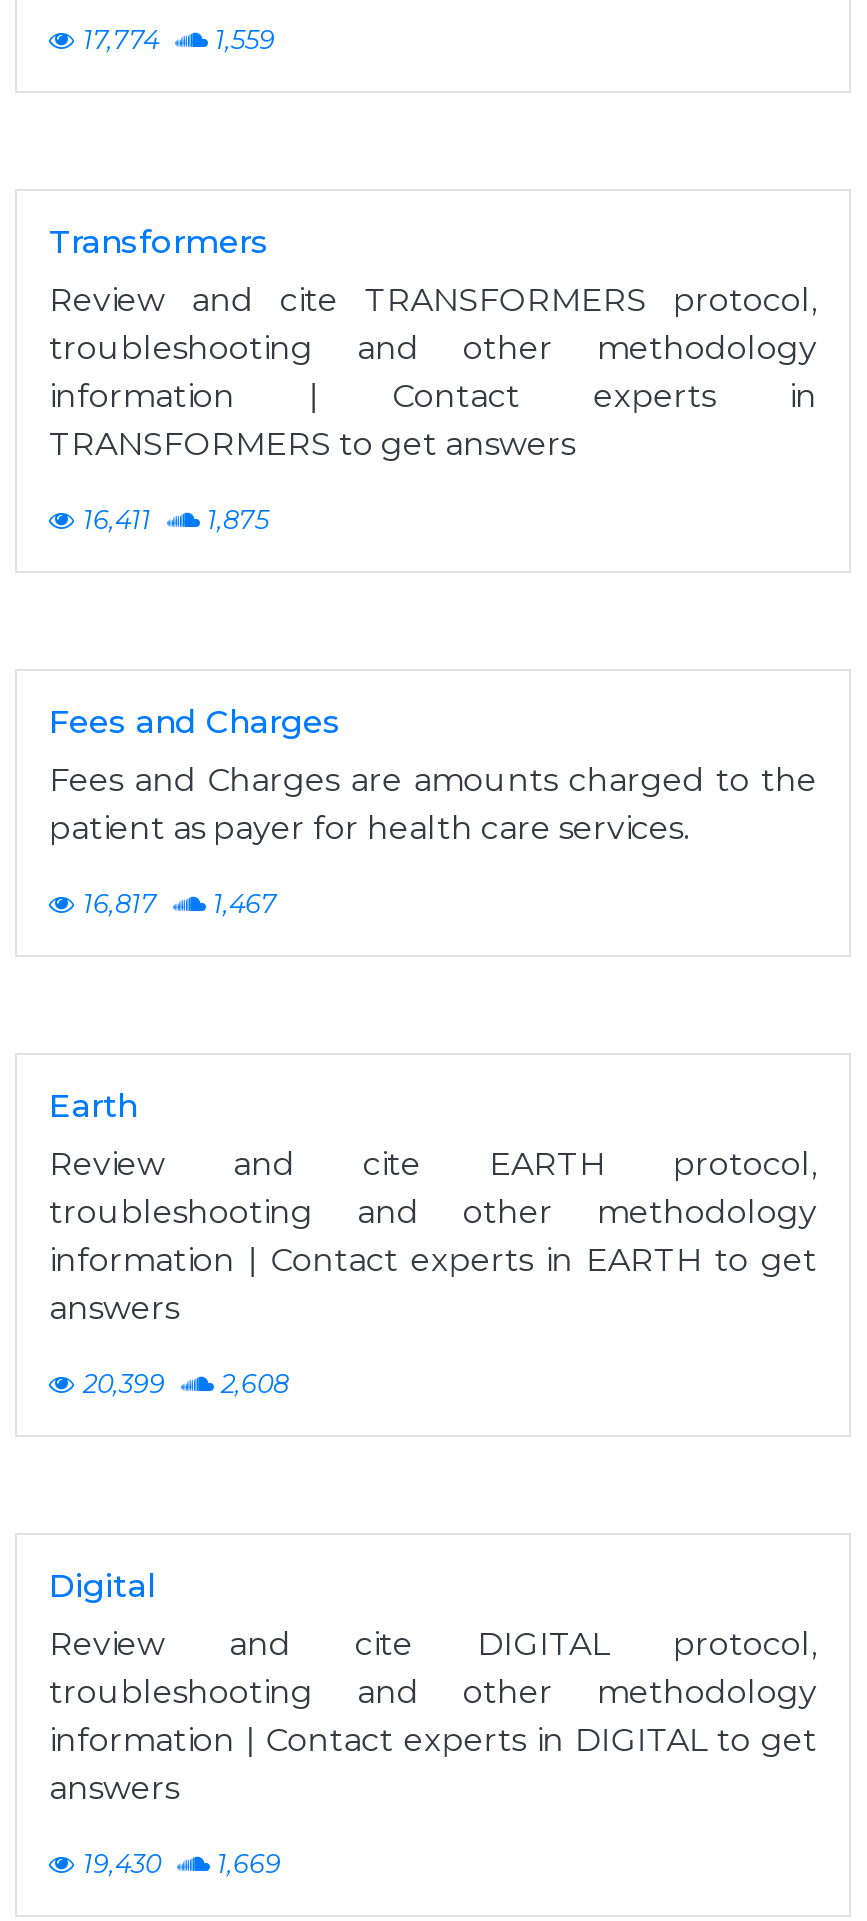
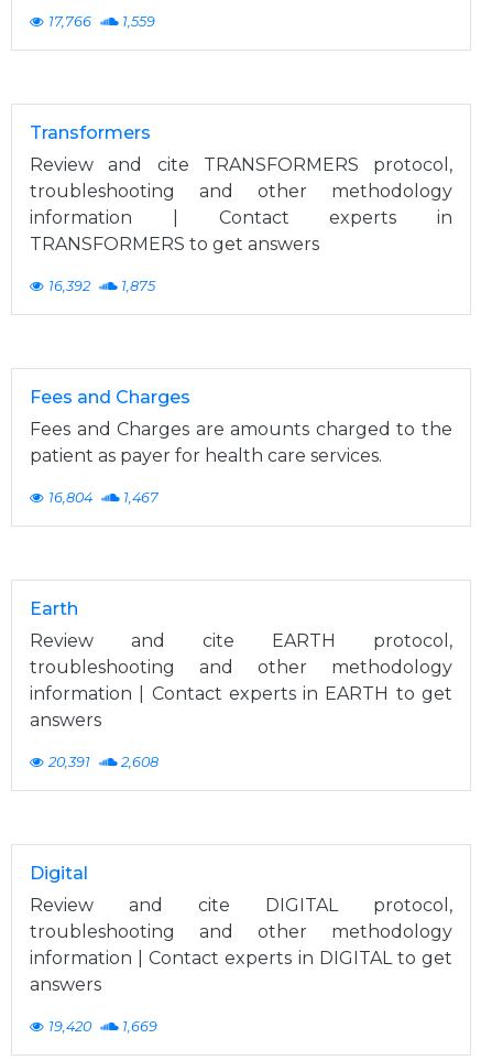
- 17,774 1,559
+ 17,766 1,559

- 16,411 1,875
+ 16,392 1,875

- 16,817 1,467
+ 16,804 1,467

- 20,399 2,608
+ 20,391 2,608

- 19,430 1,669
+ 19,420 1,669
